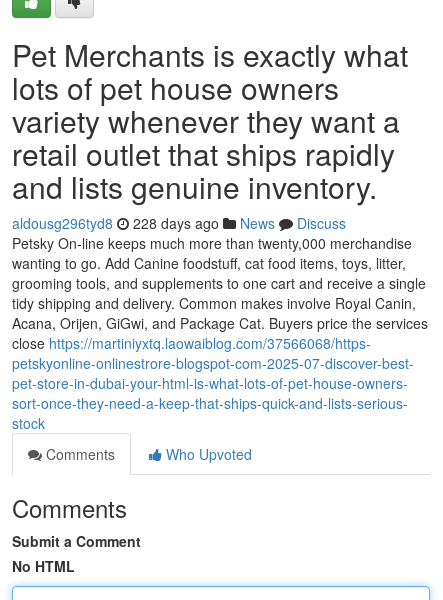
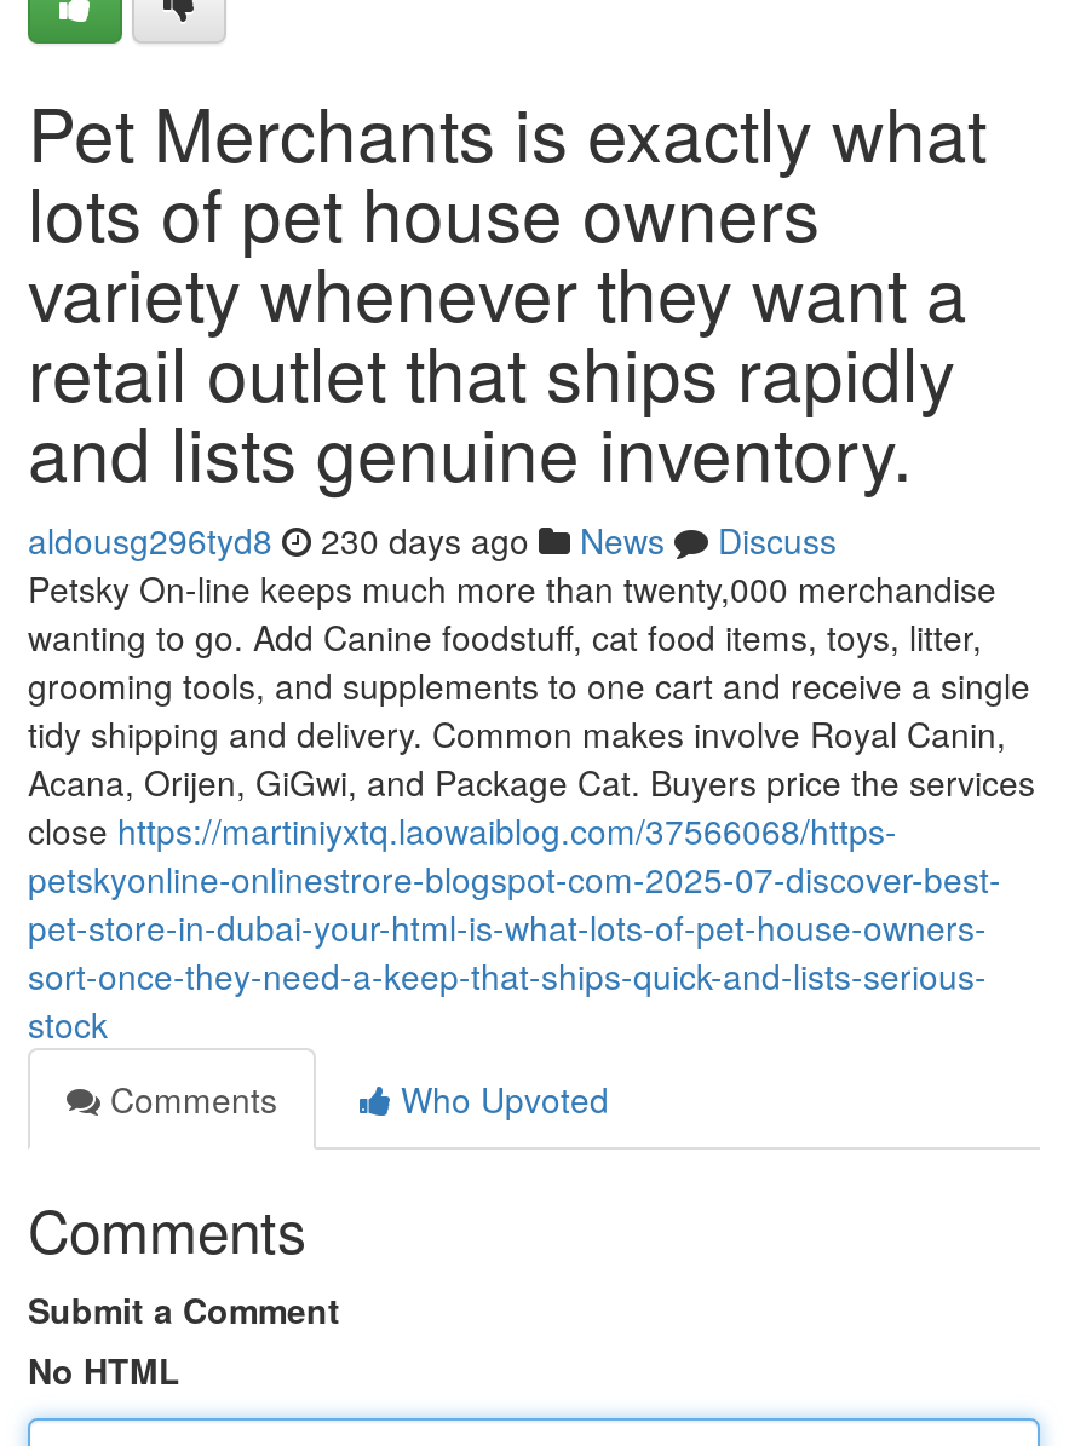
- aldousg296tyd8 228 days ago News Discuss
+ aldousg296tyd8 230 days ago News Discuss
